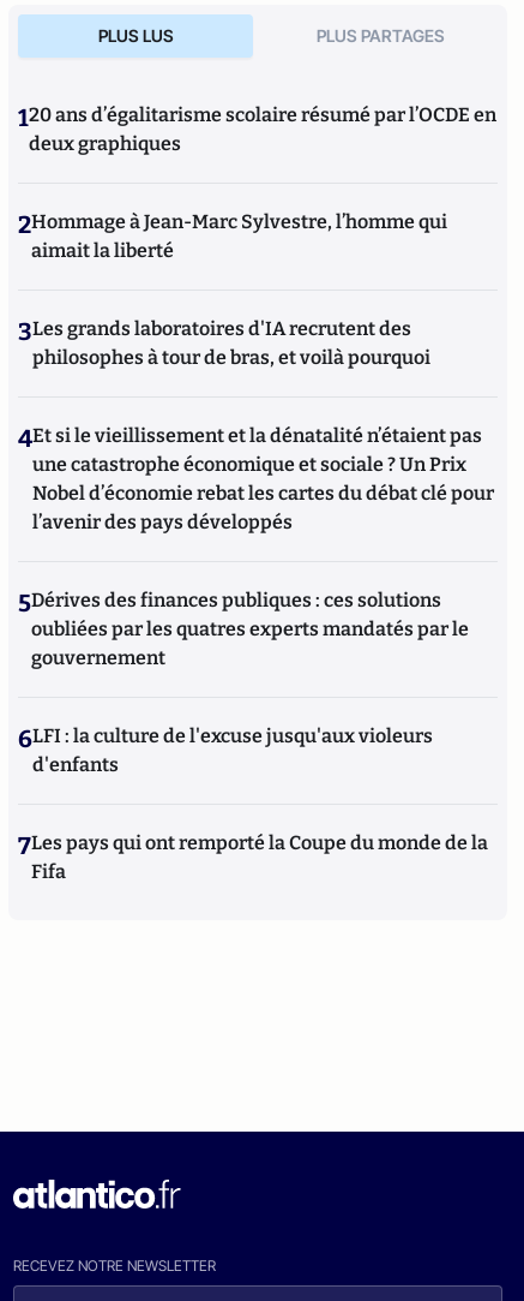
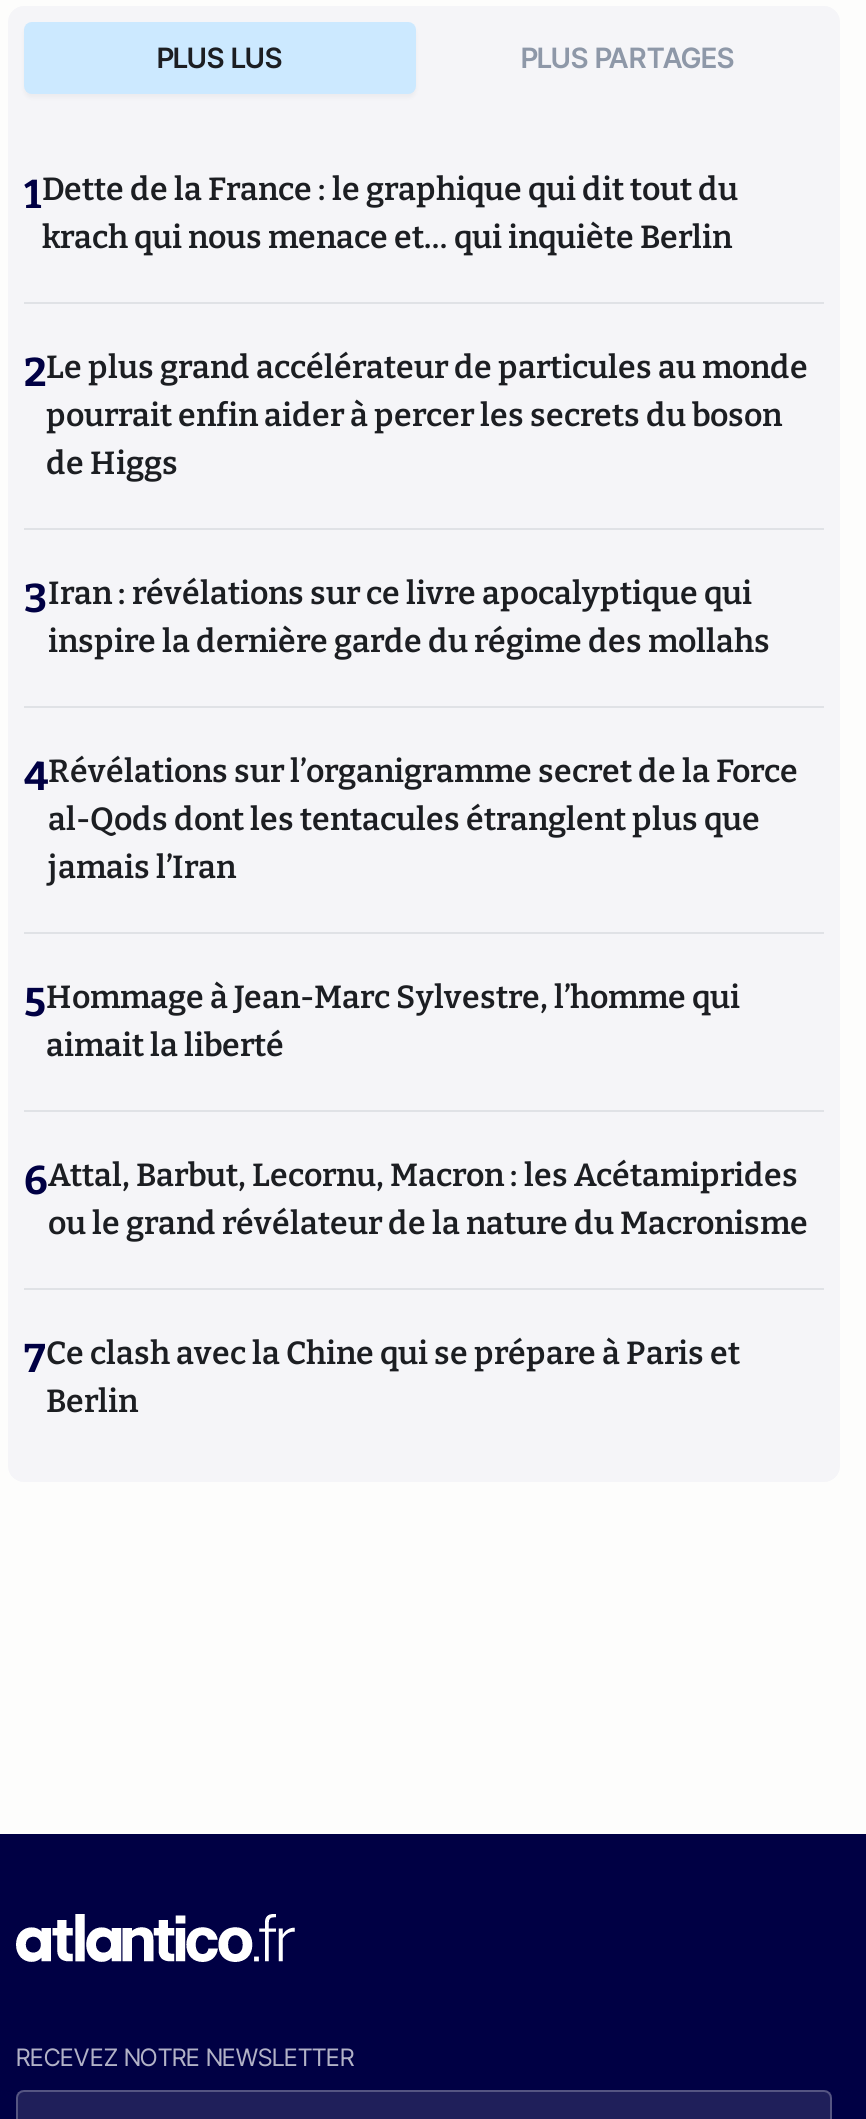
- 120 ans d’égalitarisme scolaire résumé par l’OCDE en
- deux graphiques
- 2Hommage à Jean-Marc Sylvestre, l’homme qui
+ 1Dette de la France : le graphique qui dit tout du
+ krach qui nous menace et… qui inquiète Berlin
+ 2Le plus grand accélérateur de particules au monde
+ pourrait enfin aider à percer les secrets du boson
+ de Higgs
+ 3Iran : révélations sur ce livre apocalyptique qui
+ inspire la dernière garde du régime des mollahs
+ 4Révélations sur l’organigramme secret de la Force
+ al-Qods dont les tentacules étranglent plus que
+ jamais l’Iran
+ 5Hommage à Jean-Marc Sylvestre, l’homme qui

moved down: aimait la liberté

- 3Les grands laboratoires d'IA recrutent des
- philosophes à tour de bras, et voilà pourquoi
- 4Et si le vieillissement et la dénatalité n’étaient pas
- une catastrophe économique et sociale ? Un Prix
- Nobel d’économie rebat les cartes du débat clé pour
- l’avenir des pays développés
- 5Dérives des finances publiques : ces solutions
- oubliées par les quatres experts mandatés par le
- gouvernement
- 6LFI : la culture de l'excuse jusqu'aux violeurs
- d'enfants
- 7Les pays qui ont remporté la Coupe du monde de la
- Fifa
+ 6Attal, Barbut, Lecornu, Macron : les Acétamiprides
+ ou le grand révélateur de la nature du Macronisme
+ 7Ce clash avec la Chine qui se prépare à Paris et
+ Berlin
